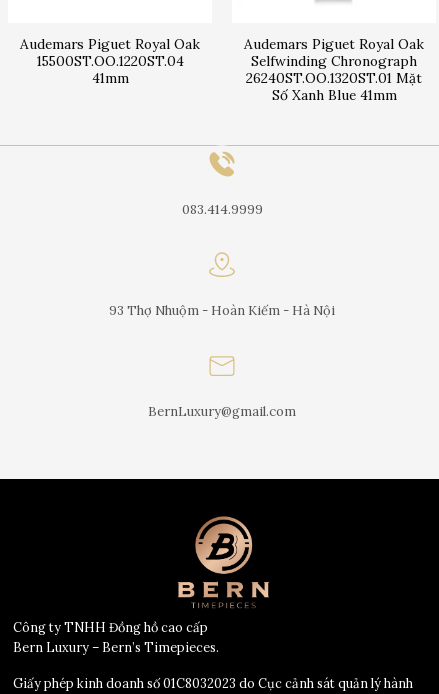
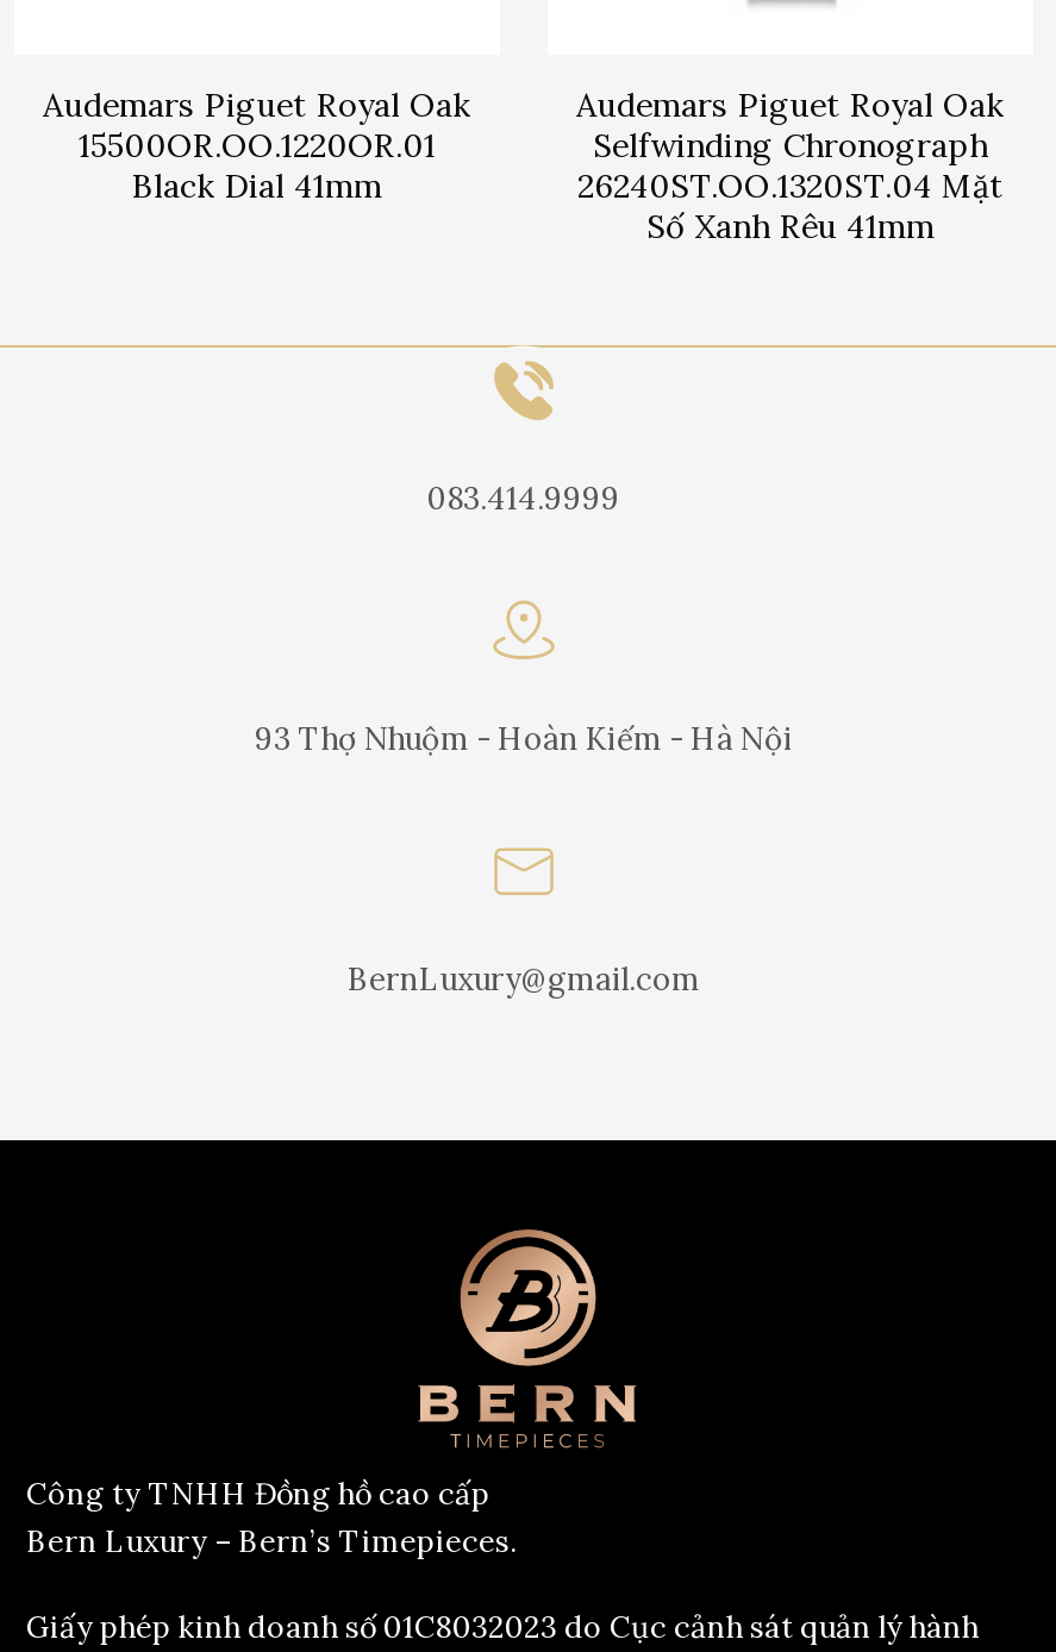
- 15500ST.OO.1220ST.04
- 41mm
+ 15500OR.OO.1220OR.01
+ Black Dial 41mm

- 26240ST.OO.1320ST.01 Mặt
+ 26240ST.OO.1320ST.04 Mặt

- Số Xanh Blue 41mm
+ Số Xanh Rêu 41mm
